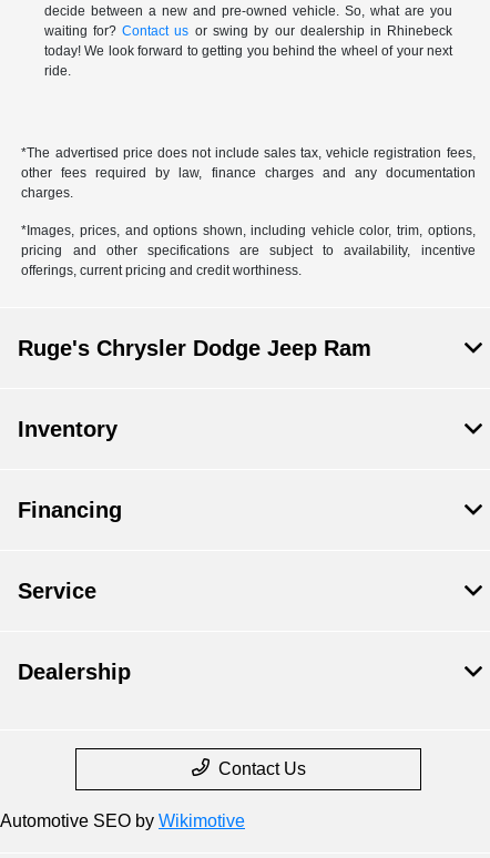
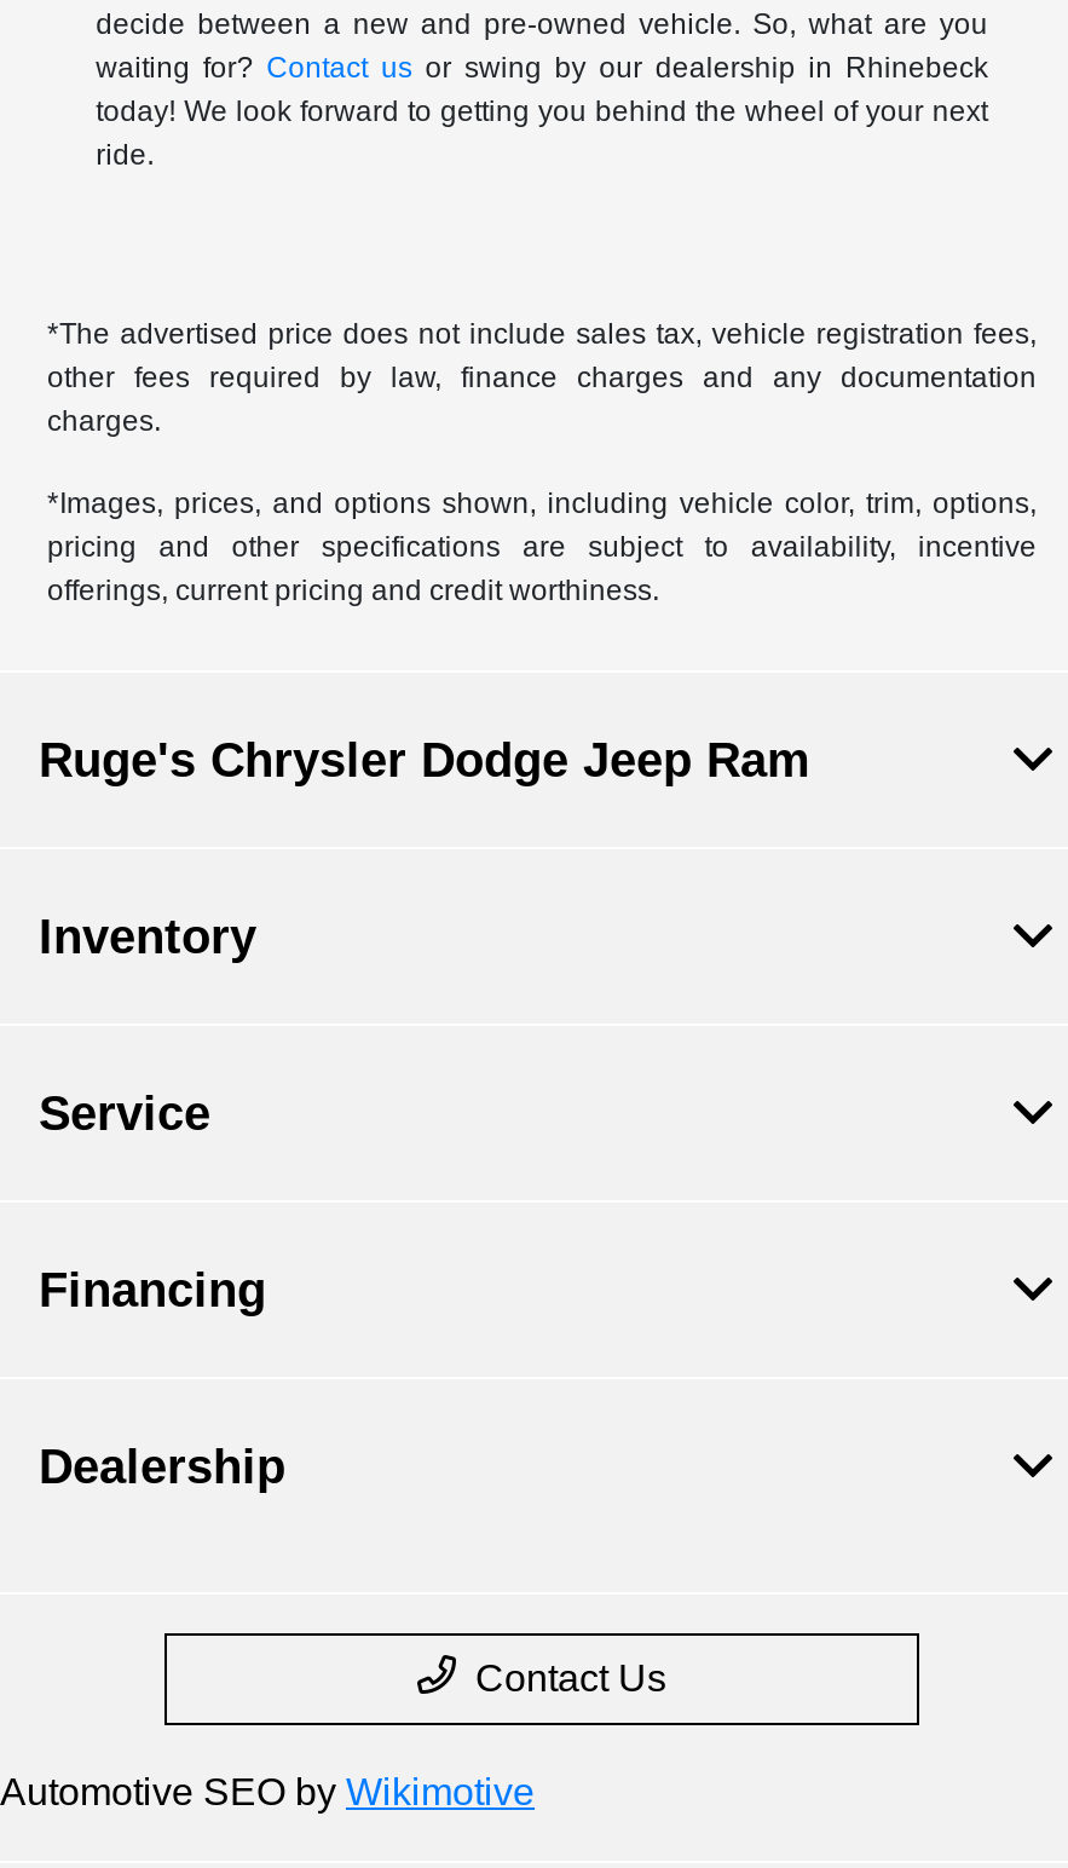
moved down: Financing

moved up: Service
